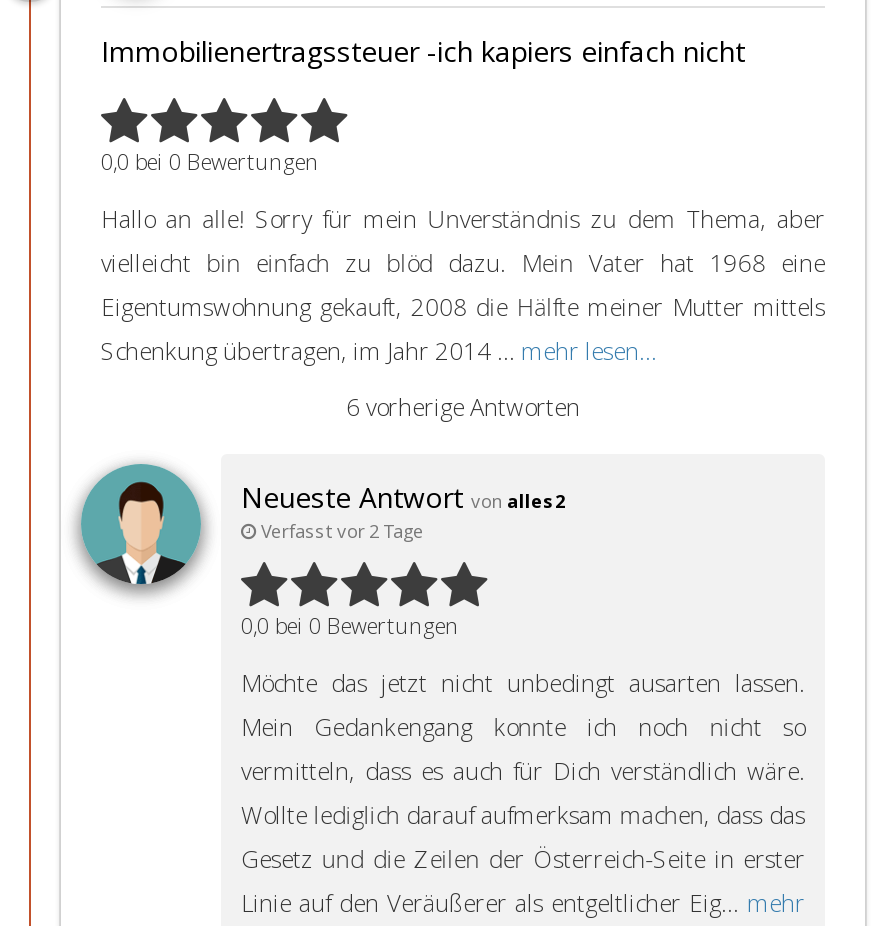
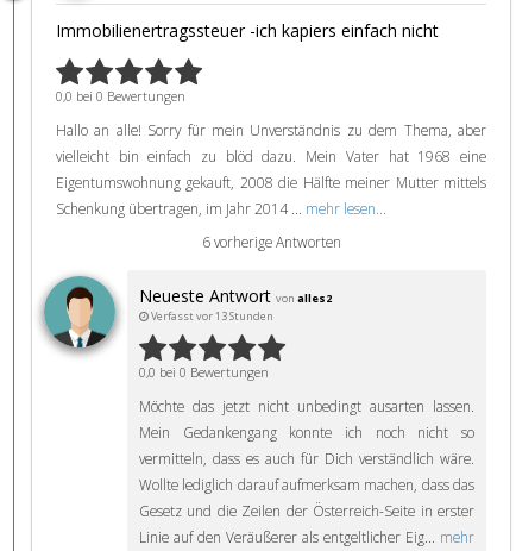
- Verfasst vor 2 Tage
+ Verfasst vor 13 Stunden
